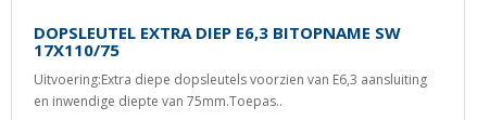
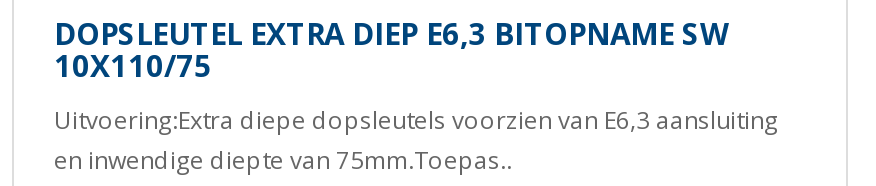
- 17X110/75
+ 10X110/75
